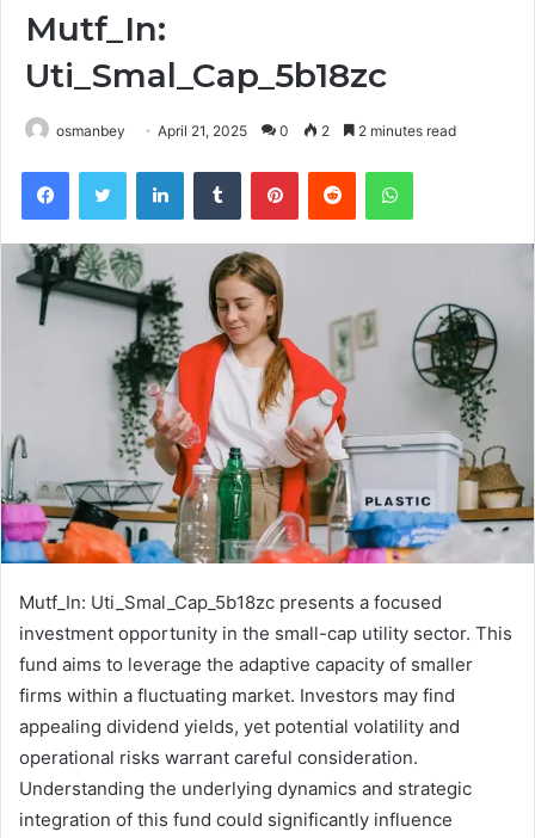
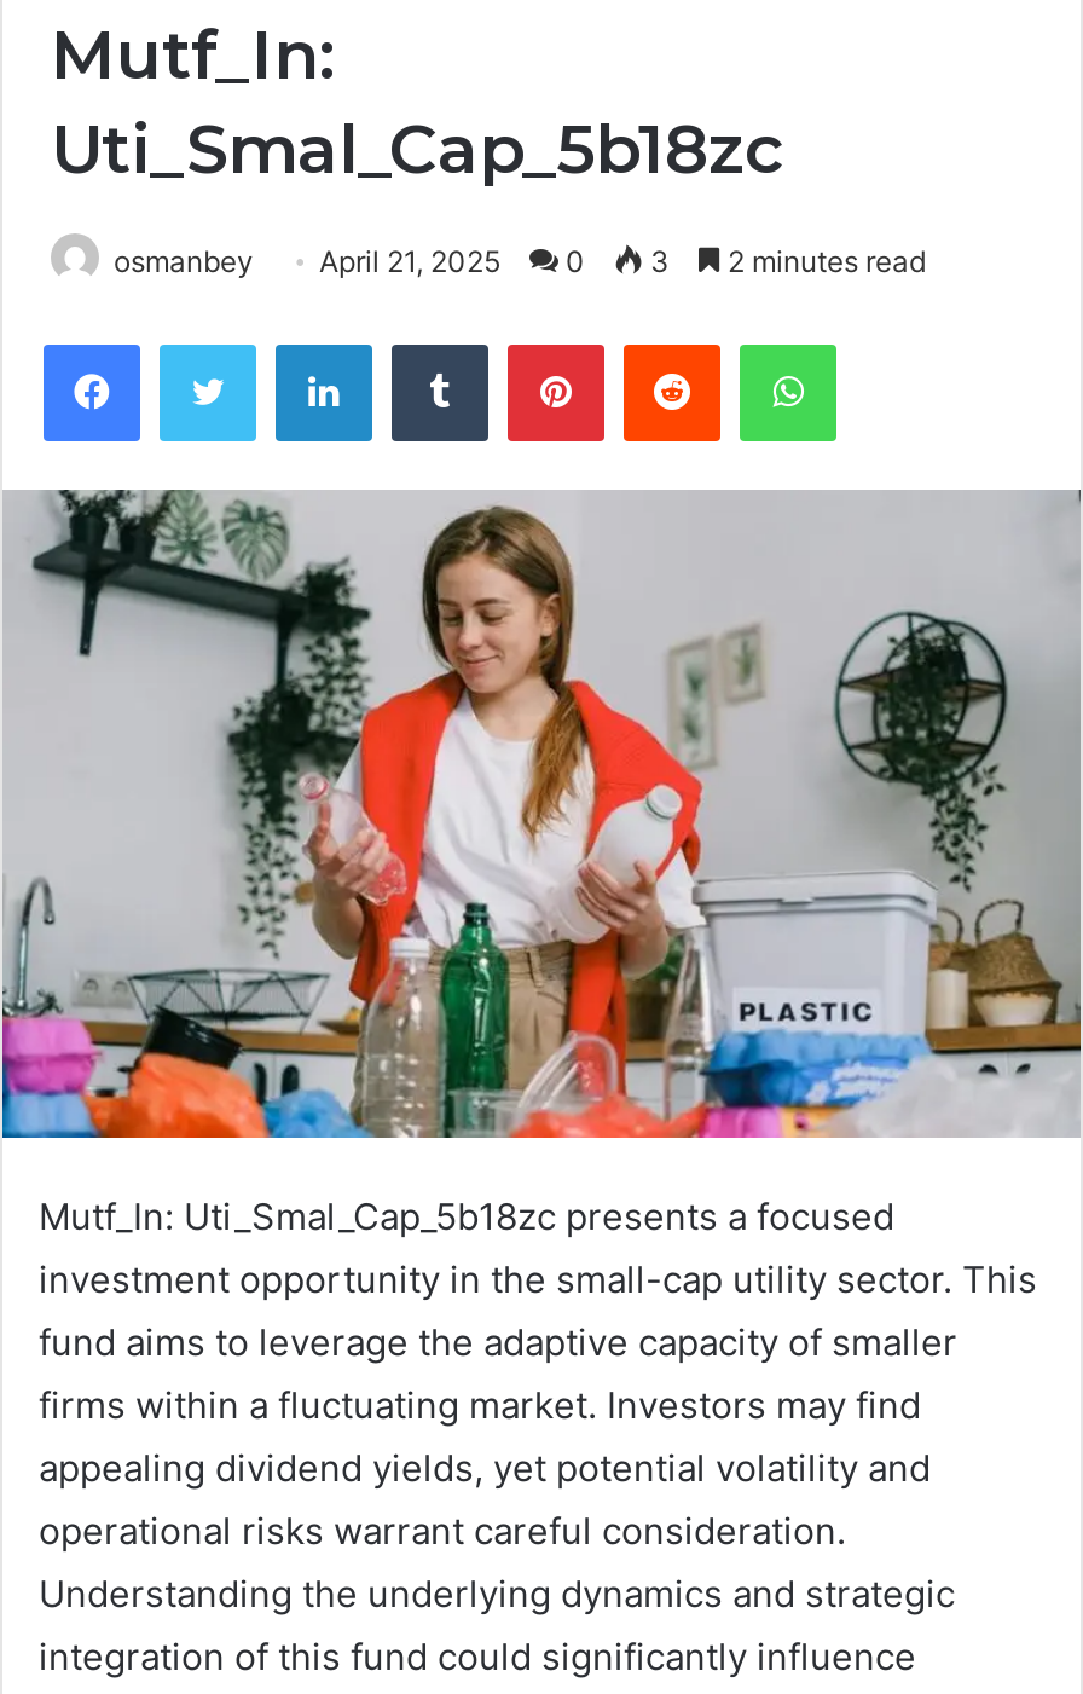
- osmanbey April 21, 2025 0 2 2 minutes read
+ osmanbey April 21, 2025 0 3 2 minutes read
